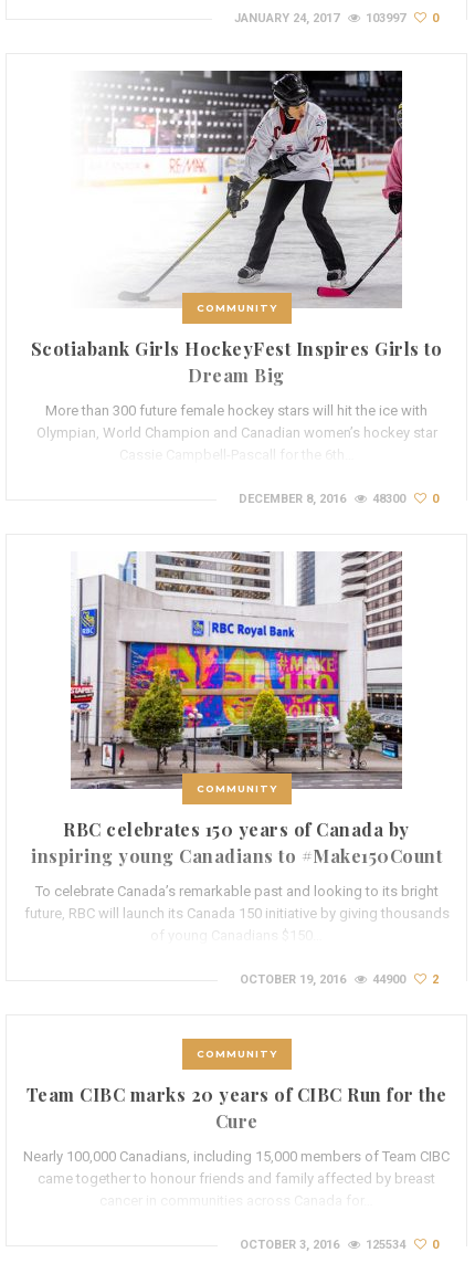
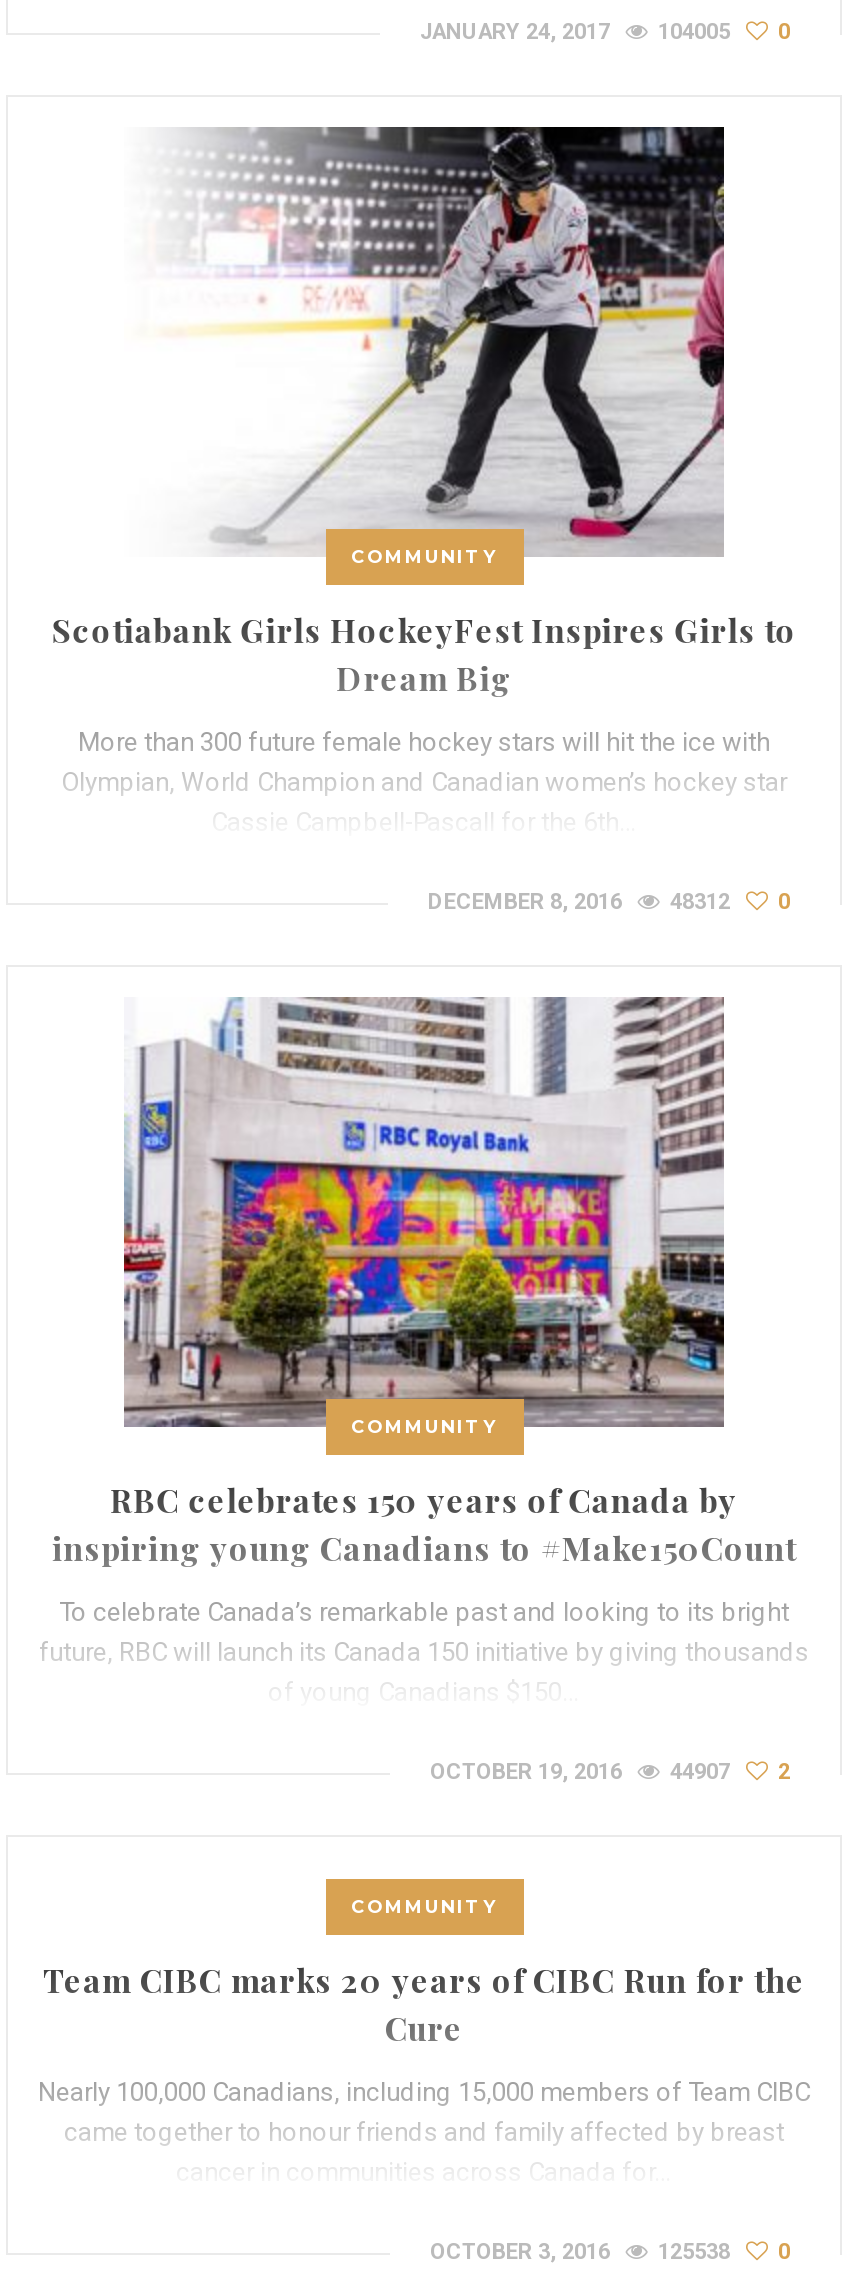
- JANUARY 24, 2017 103997 0
+ JANUARY 24, 2017 104005 0

- DECEMBER 8, 2016 48300 0
+ DECEMBER 8, 2016 48312 0

- OCTOBER 19, 2016 44900 2
+ OCTOBER 19, 2016 44907 2

- OCTOBER 3, 2016 125534 0
+ OCTOBER 3, 2016 125538 0
